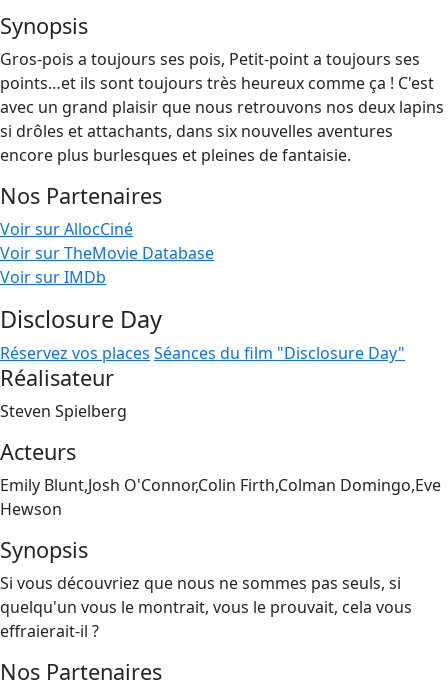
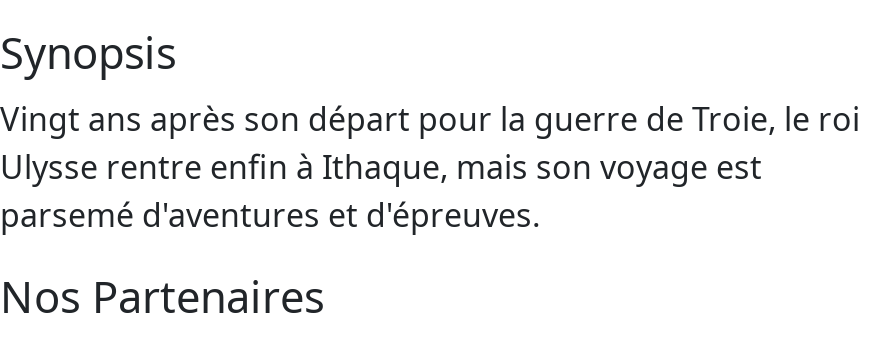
- Gros-pois a toujours ses pois, Petit-point a toujours ses
- points…et ils sont toujours très heureux comme ça ! C'est
- avec un grand plaisir que nous retrouvons nos deux lapins
- si drôles et attachants, dans six nouvelles aventures
- encore plus burlesques et pleines de fantaisie.
- Nos Partenaires
- Voir sur AllocCiné
- Voir sur TheMovie Database
- Voir sur IMDb
- Disclosure Day
- Réservez vos places Séances du film "Disclosure Day"
- Réalisateur
- Steven Spielberg
- Acteurs
- Emily Blunt,Josh O'Connor,Colin Firth,Colman Domingo,Eve
- Hewson
- Synopsis
- Si vous découvriez que nous ne sommes pas seuls, si
- quelqu'un vous le montrait, vous le prouvait, cela vous
- effraierait-il ?
+ Vingt ans après son départ pour la guerre de Troie, le roi
+ Ulysse rentre enfin à Ithaque, mais son voyage est
+ parsemé d'aventures et d'épreuves.
